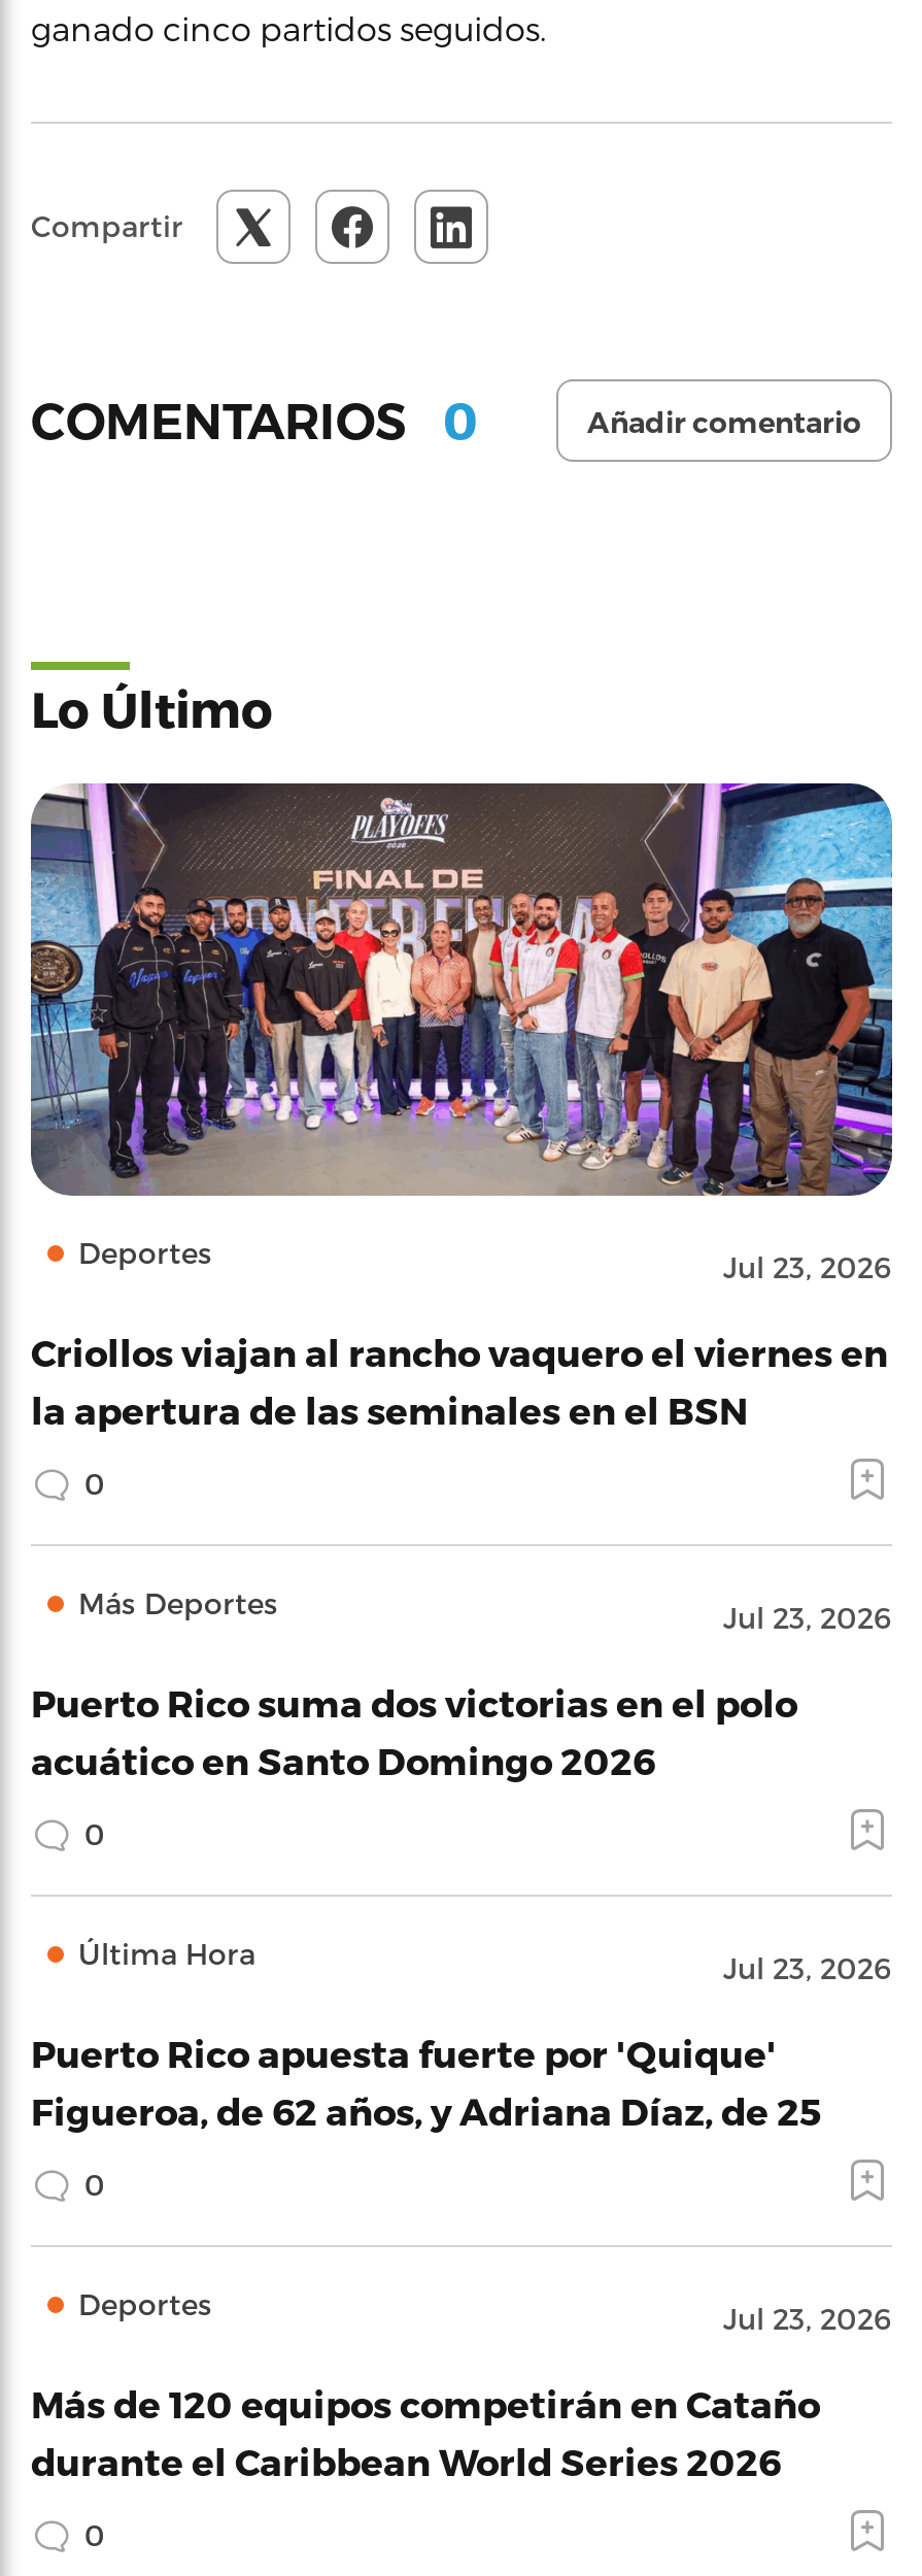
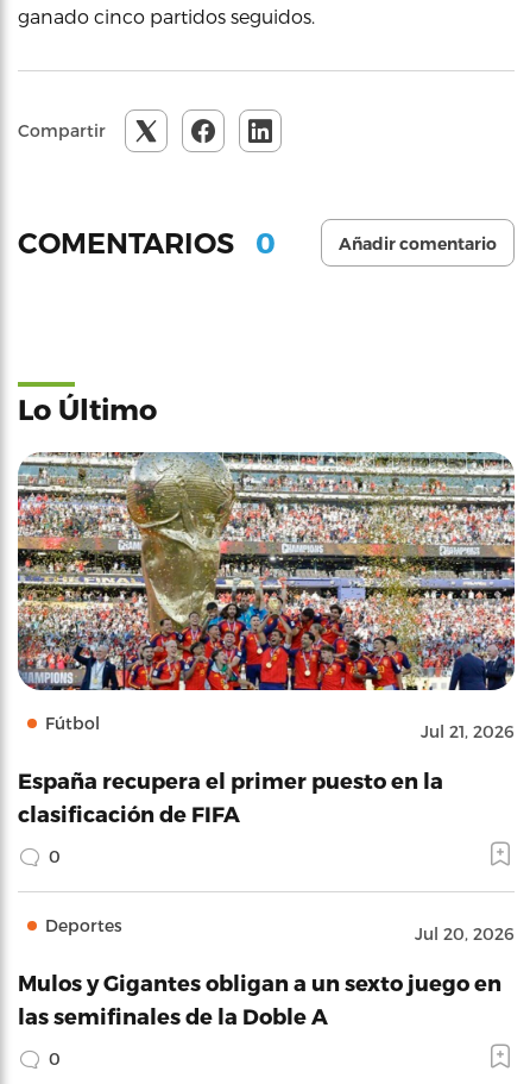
- [image]
- Deportes
- Jul 23, 2026
- Criollos viajan al rancho vaquero el viernes en
- la apertura de las seminales en el BSN
- 0
- Más Deportes
- Jul 23, 2026
- Puerto Rico suma dos victorias en el polo
- acuático en Santo Domingo 2026
- 0
- Última Hora
- Jul 23, 2026
- Puerto Rico apuesta fuerte por 'Quique'
- Figueroa, de 62 años, y Adriana Díaz, de 25
+ [image]
+ Fútbol
+ Jul 21, 2026
+ España recupera el primer puesto en la
+ clasificación de FIFA

- Jul 23, 2026
+ Jul 20, 2026

- Más de 120 equipos competirán en Cataño
- durante el Caribbean World Series 2026
+ Mulos y Gigantes obligan a un sexto juego en
+ las semifinales de la Doble A
